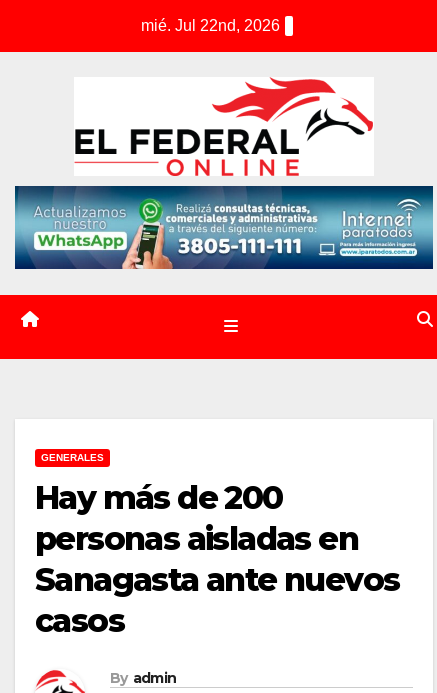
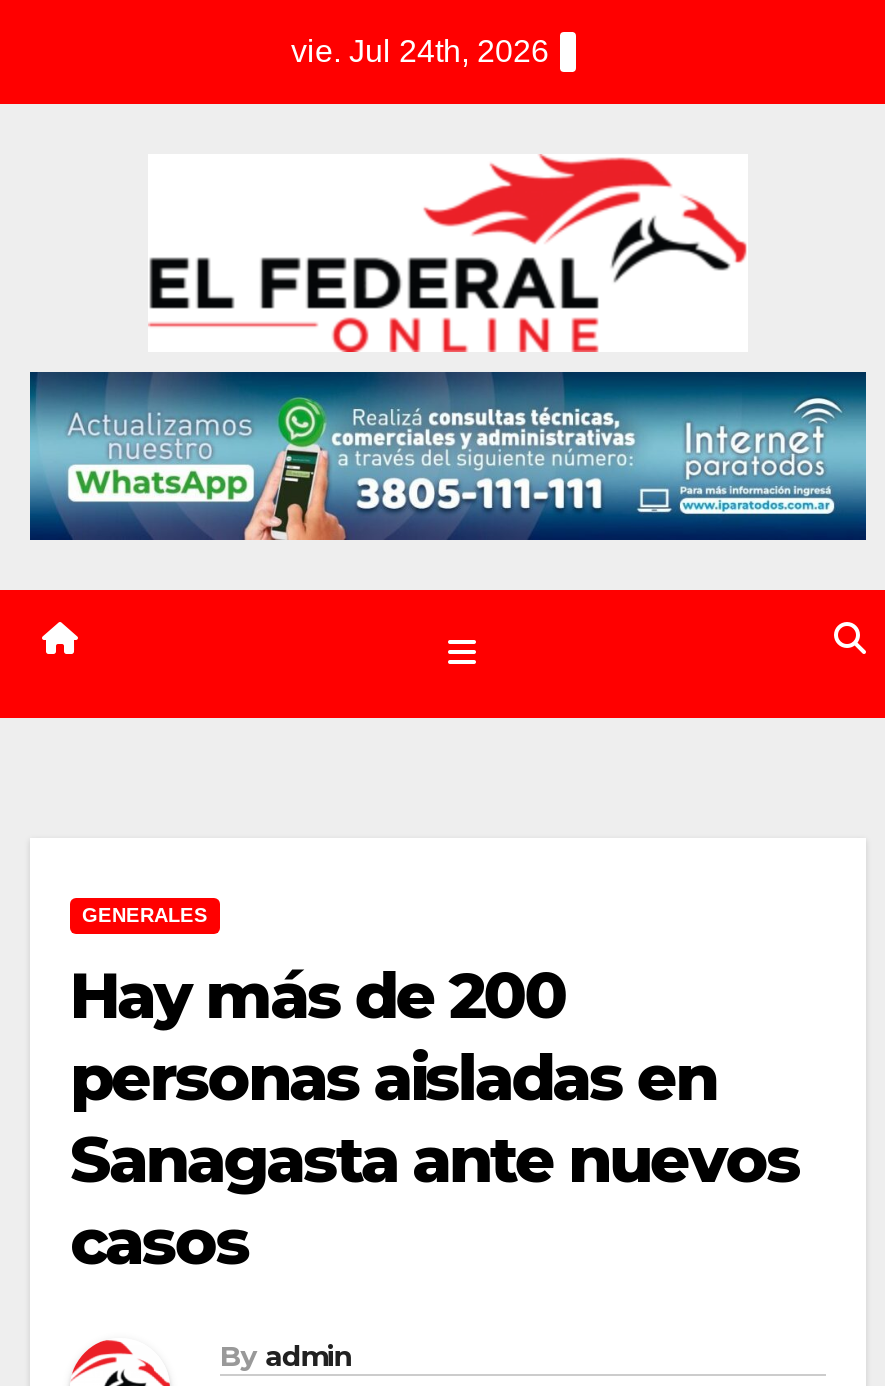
- mié. Jul 22nd, 2026
+ vie. Jul 24th, 2026
